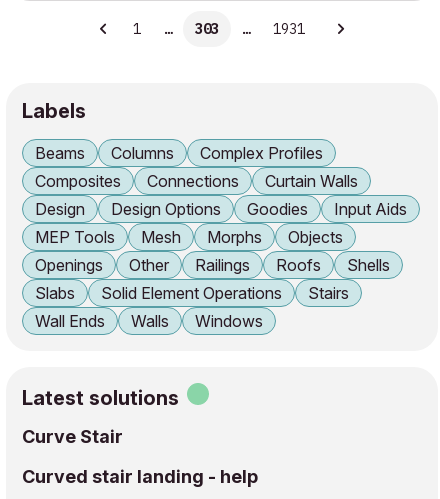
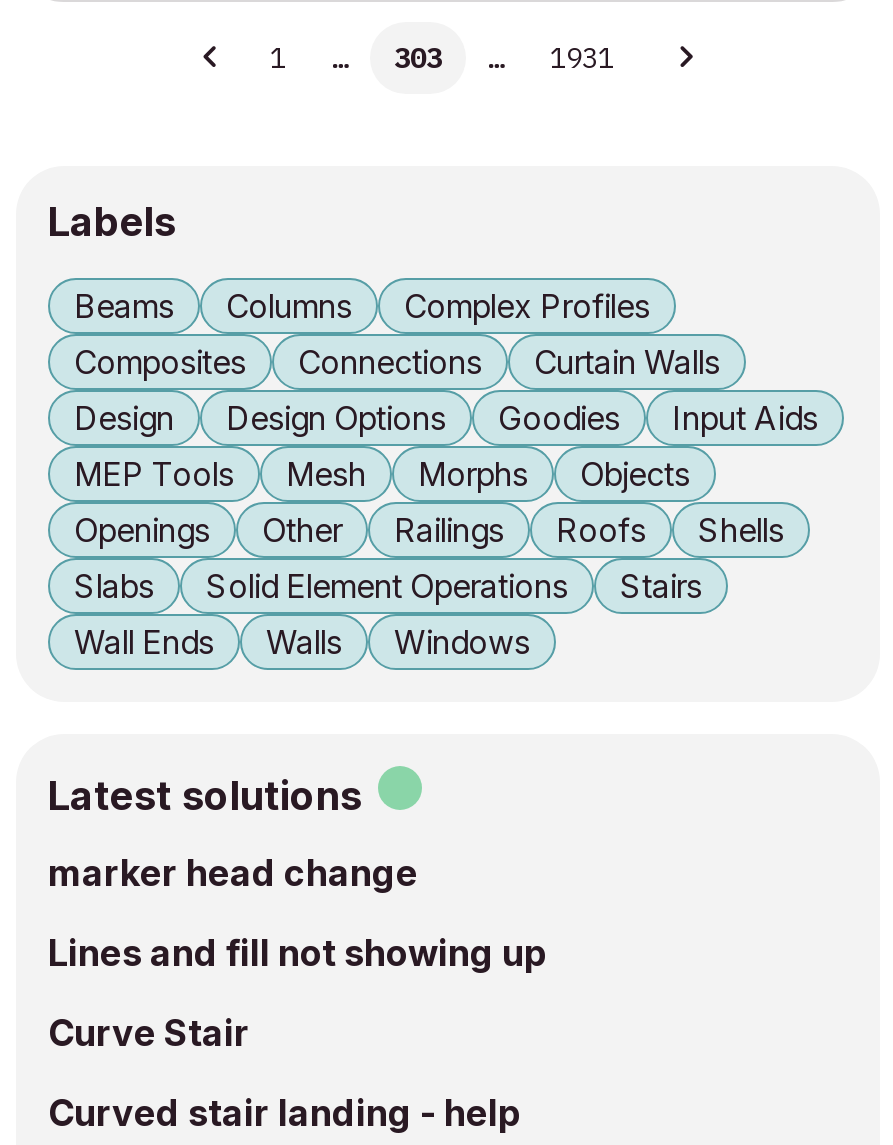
+ marker head change
+ Lines and fill not showing up
